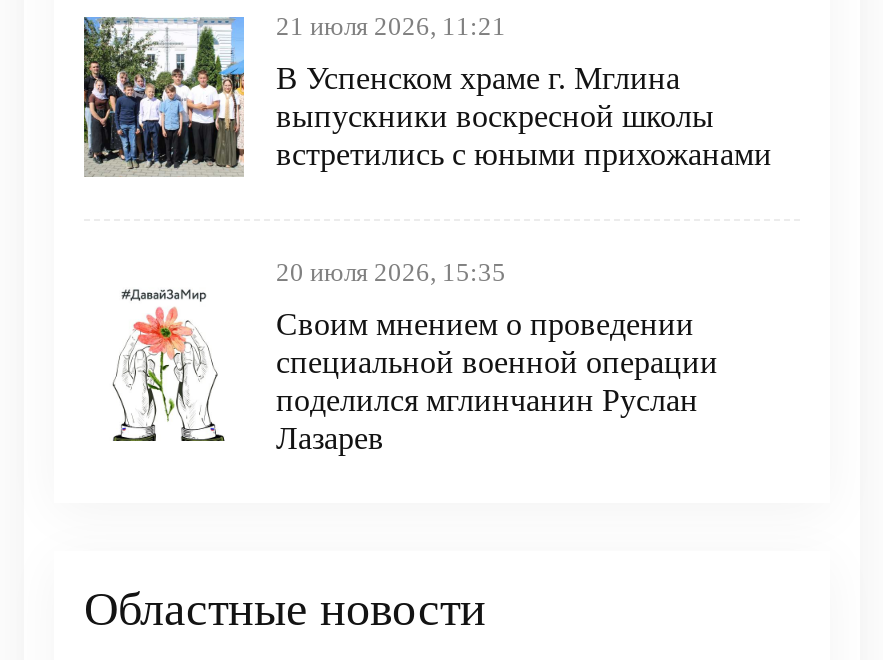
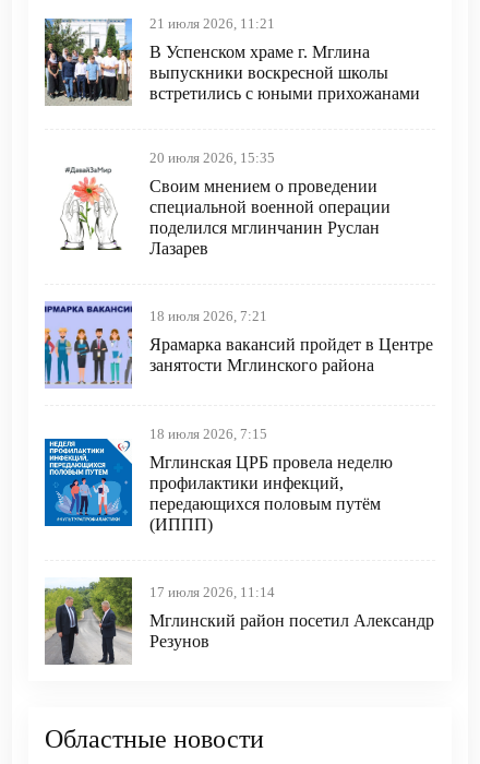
+ [image]
+ 18 июля 2026, 7:21
+ Ярамарка вакансий пройдет в Центре
+ занятости Мглинского района

+ [image]
+ 18 июля 2026, 7:15
+ Мглинская ЦРБ провела неделю
+ профилактики инфекций,
+ передающихся половым путём
+ (ИППП)

+ [image]
+ 17 июля 2026, 11:14
+ Мглинский район посетил Александр
+ Резунов
